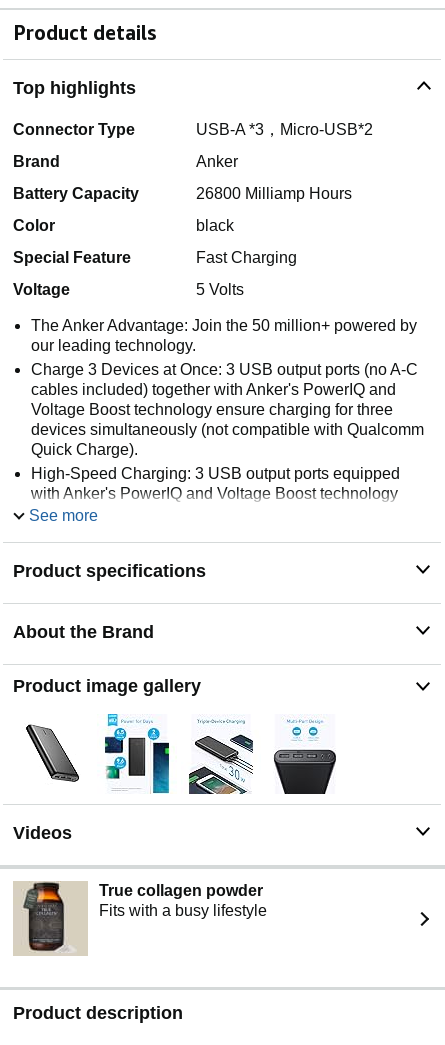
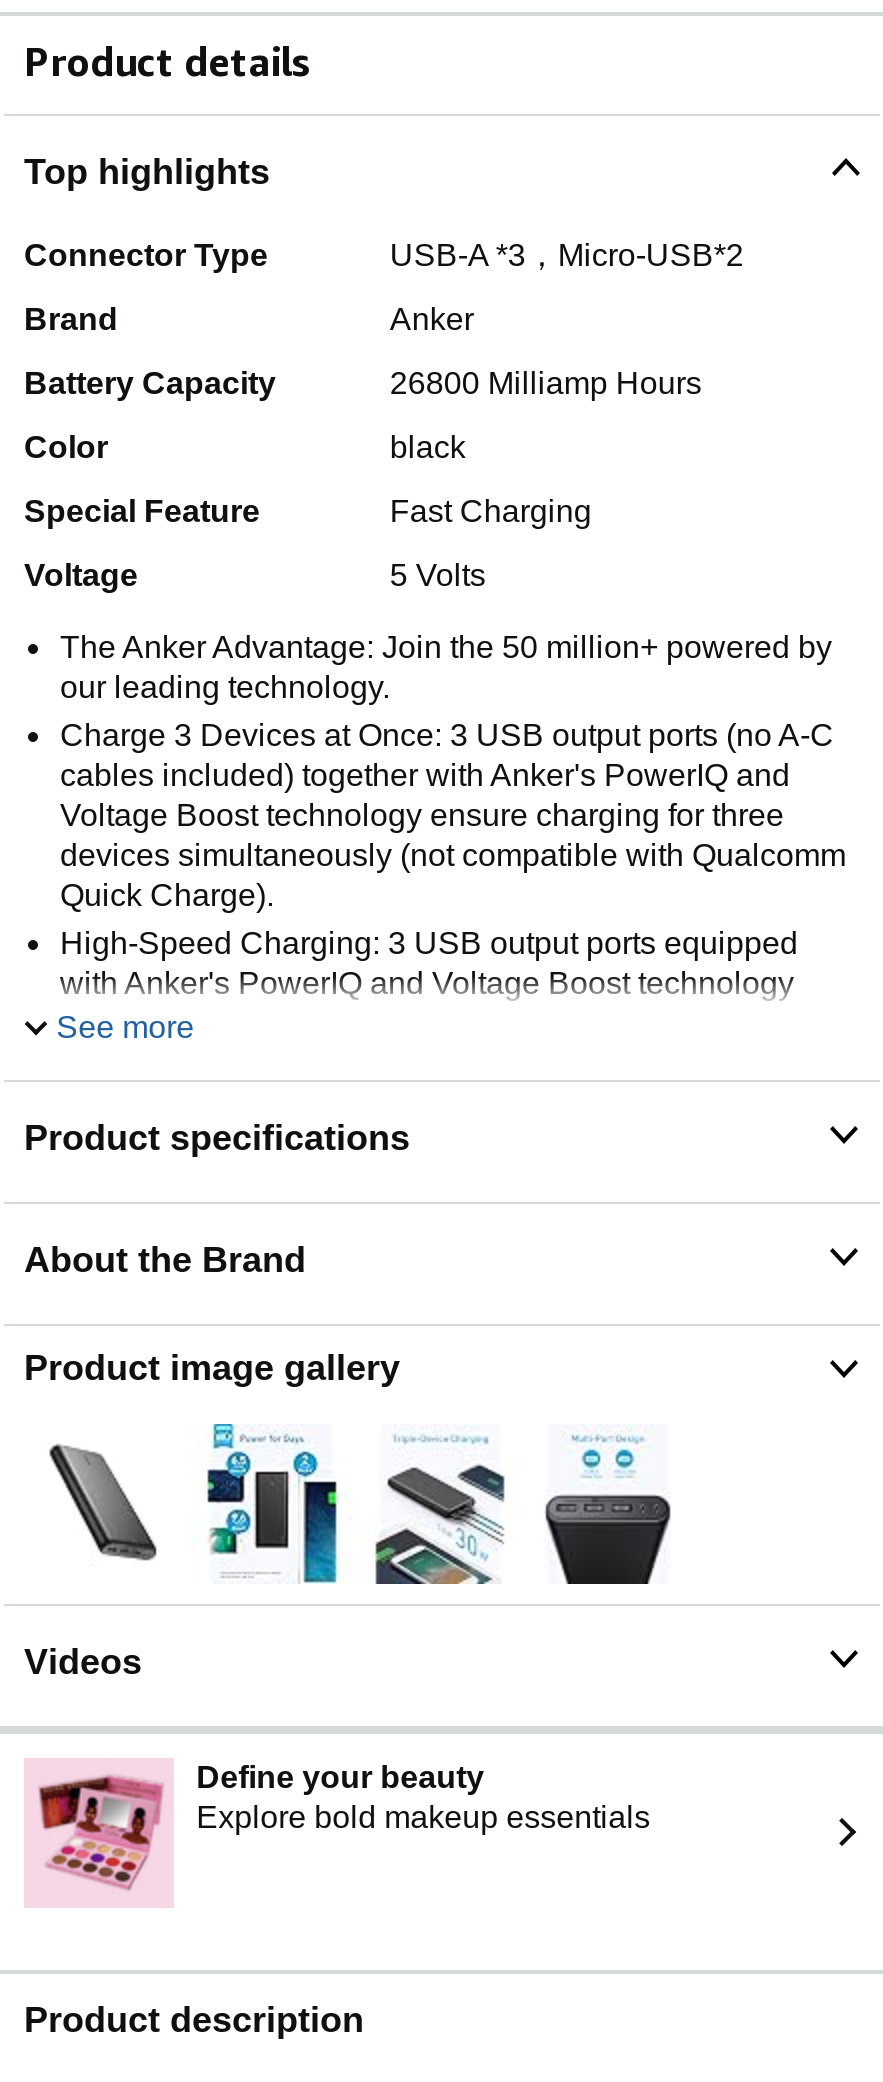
- [image]
- True collagen powder
- Fits with a busy lifestyle
+ [image]
+ Define your beauty
+ Explore bold makeup essentials
